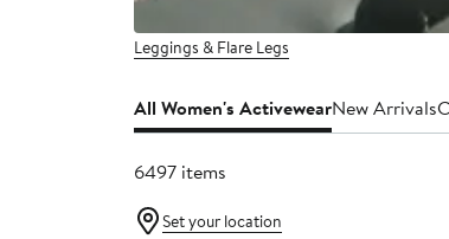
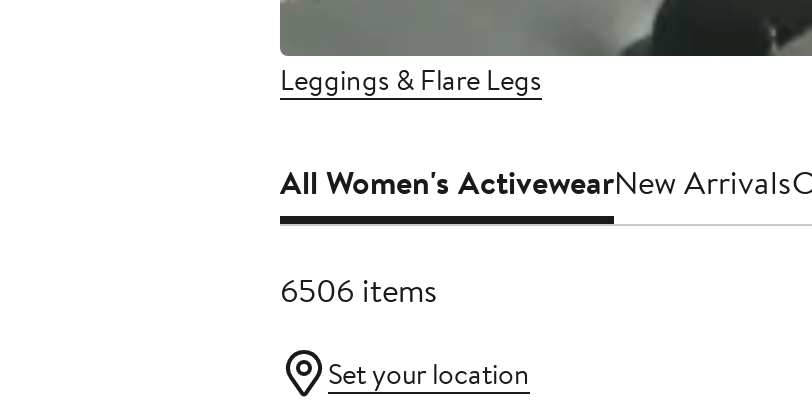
- 6497 items
+ 6506 items
